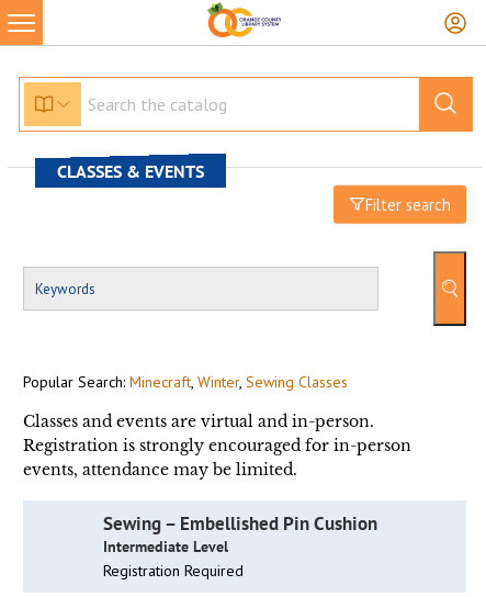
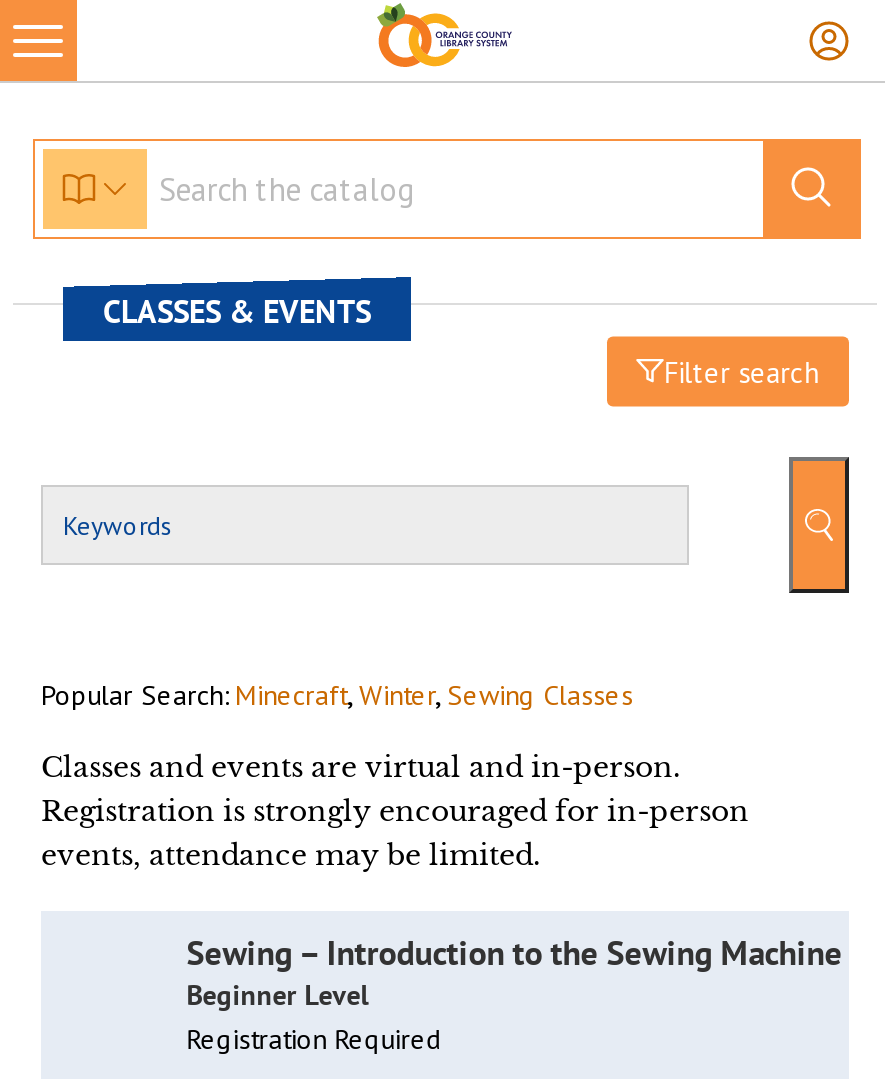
- Sewing – Embellished Pin Cushion
- Intermediate Level
+ Sewing – Introduction to the Sewing Machine
+ Beginner Level
